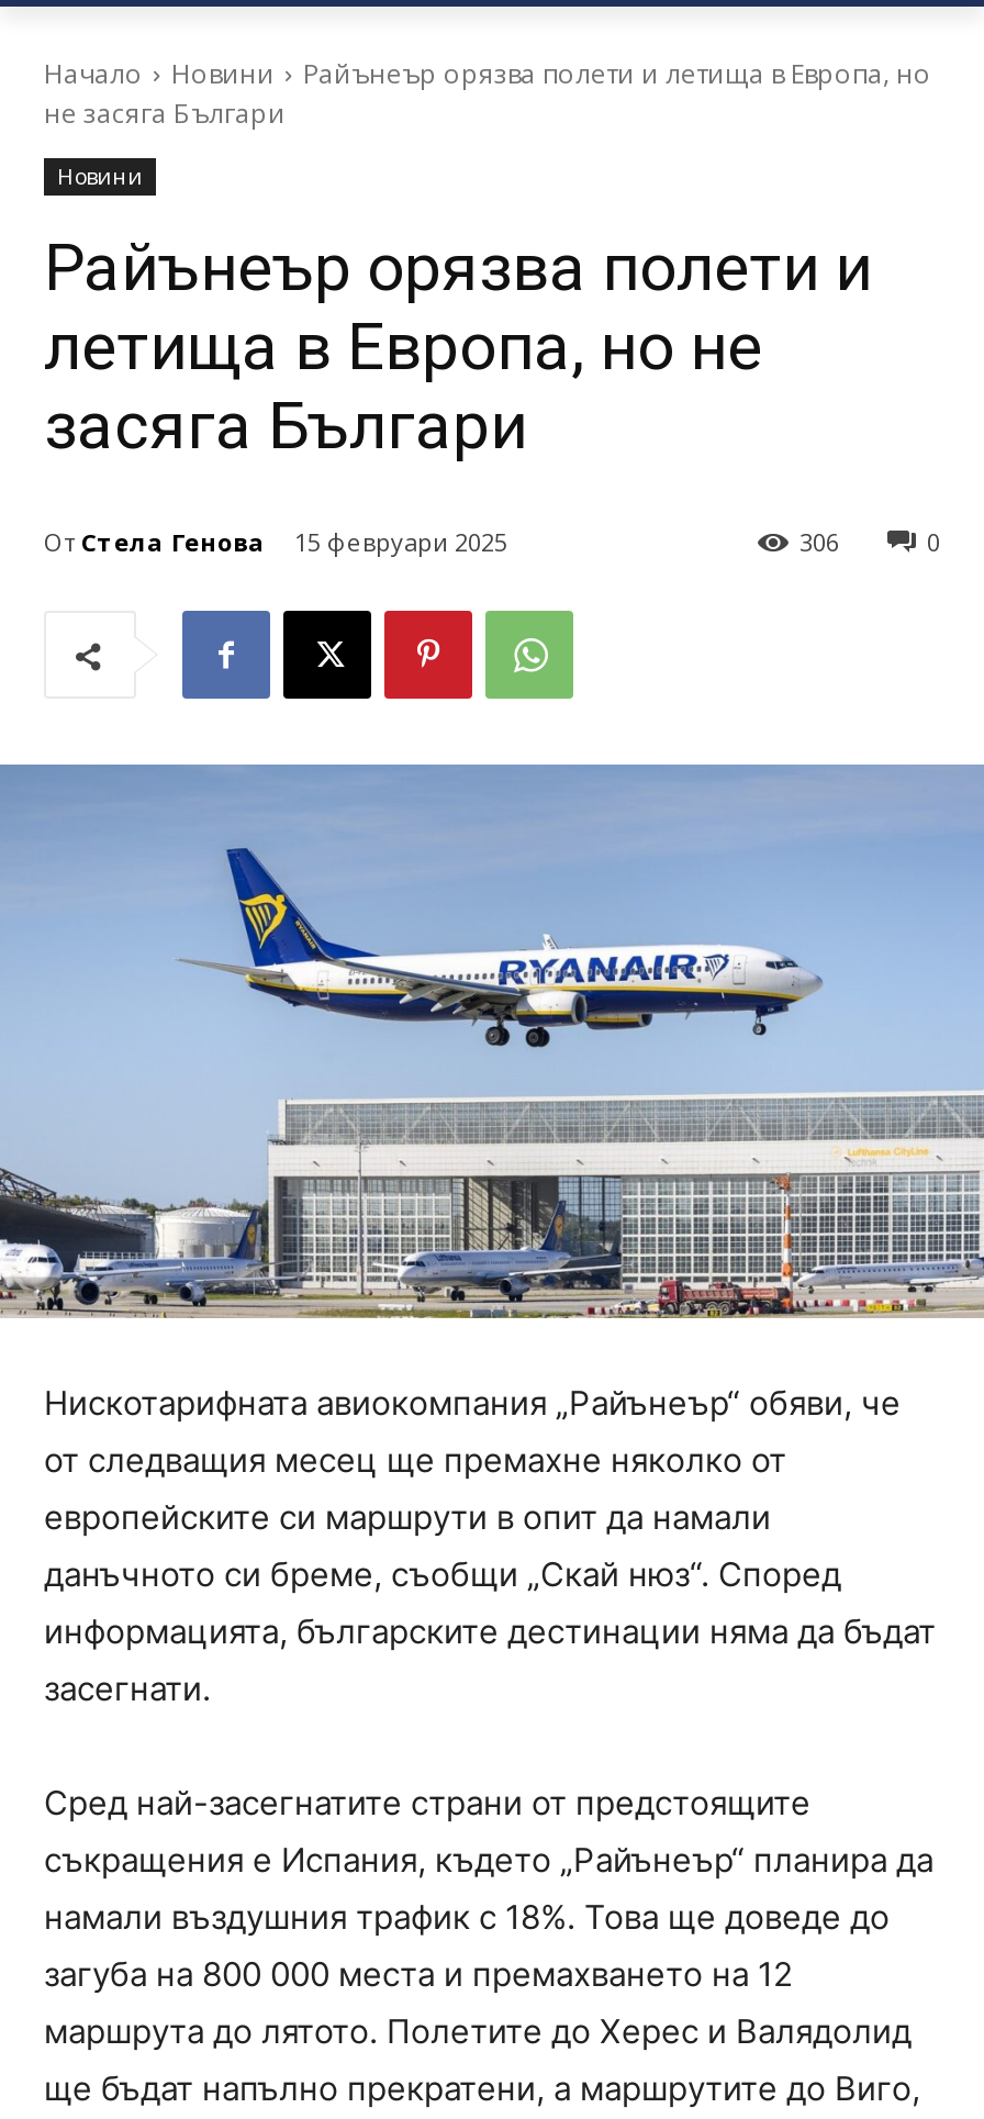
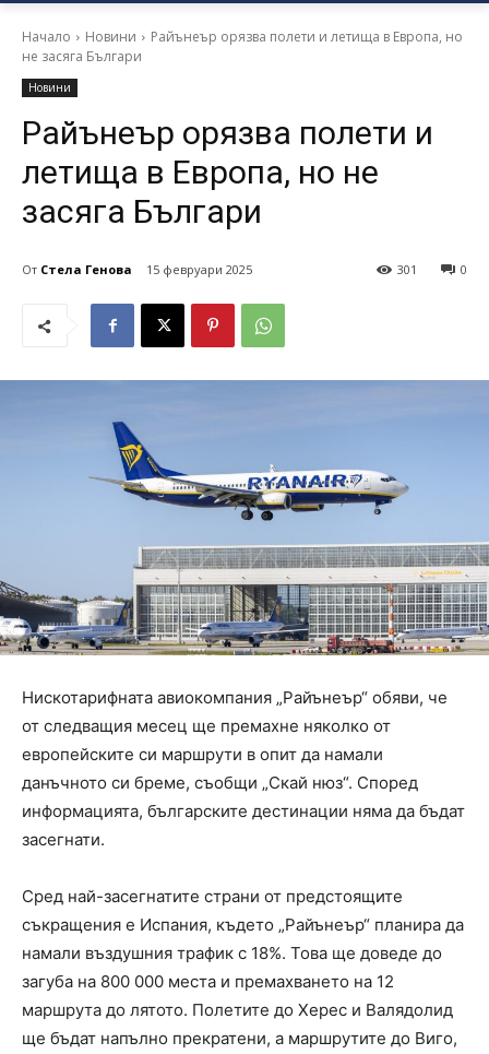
- 306
+ 301
